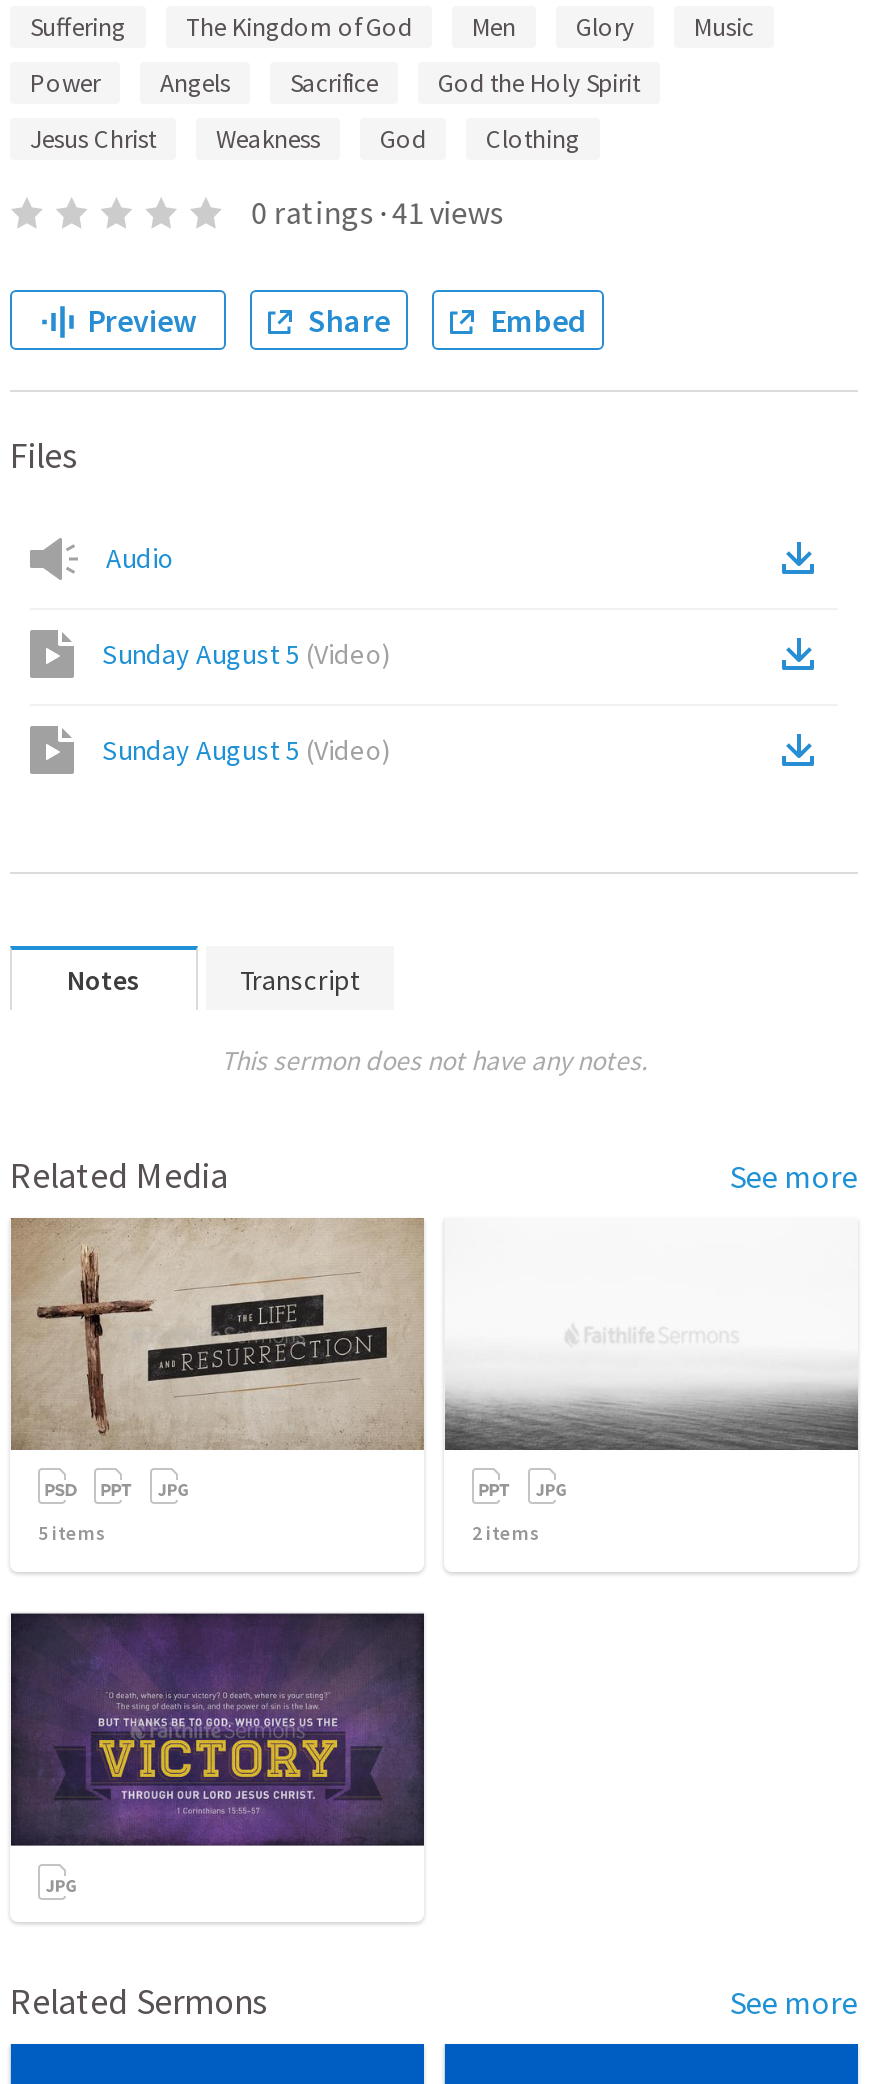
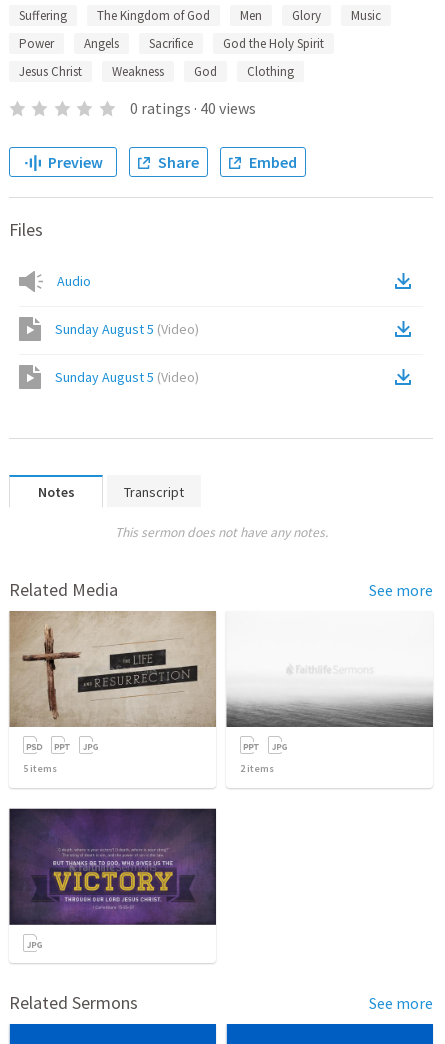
- 0 ratings · 41 views
+ 0 ratings · 40 views
